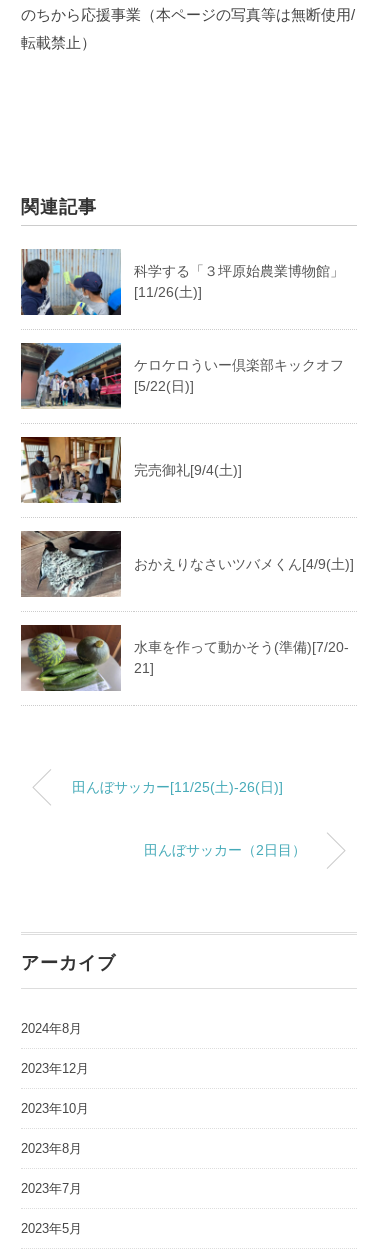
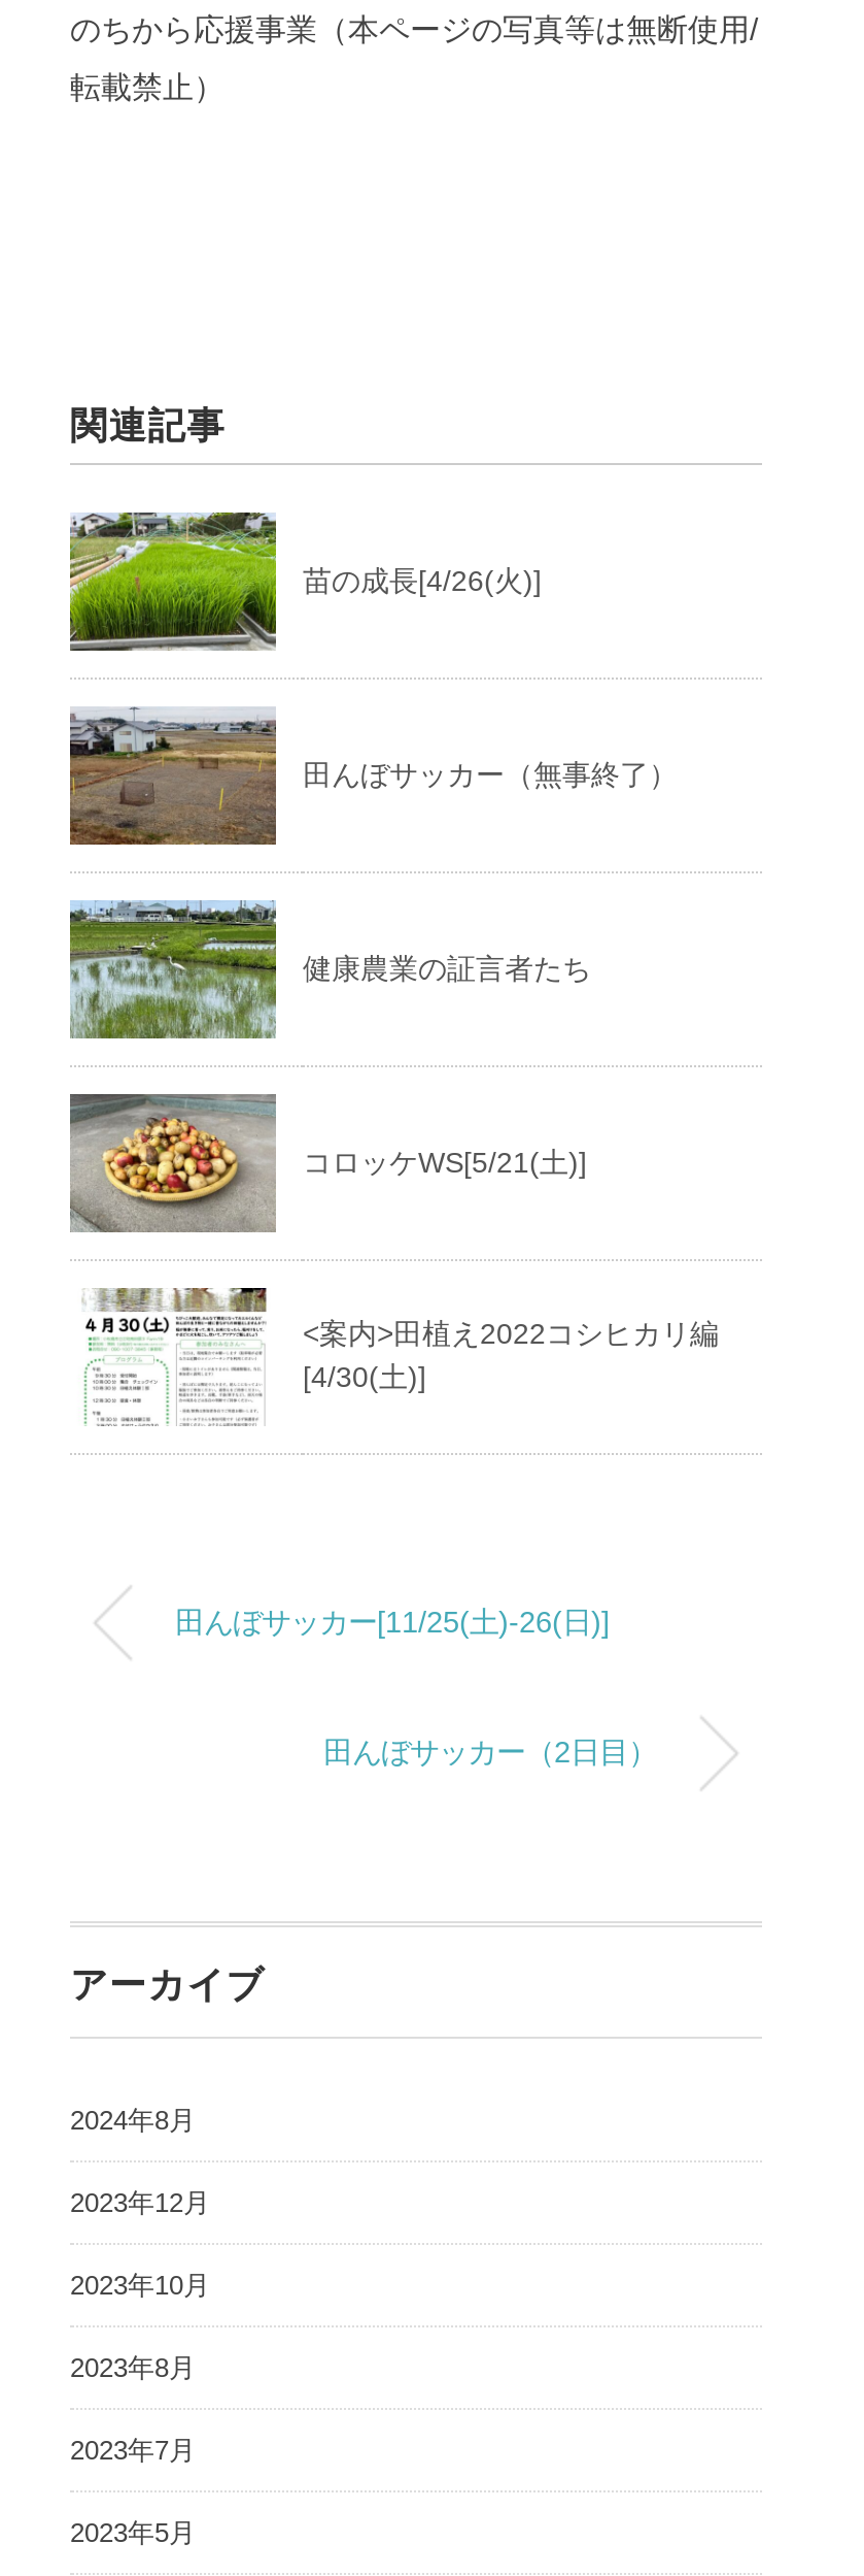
- [image]
- 科学する「３坪原始農業博物館」
- [11/26(土)]
+ [image]
+ 苗の成長[4/26(火)]

- [image]
- ケロケロういー倶楽部キックオフ
- [5/22(日)]
+ [image]
+ 田んぼサッカー（無事終了）

- [image]
- 完売御礼[9/4(土)]
+ [image]
+ 健康農業の証言者たち

- [image]
- おかえりなさいツバメくん[4/9(土)]
+ [image]
+ コロッケWS[5/21(土)]

- [image]
- 水車を作って動かそう(準備)[7/20-
- 21]
+ [image]
+ <案内>田植え2022コシヒカリ編
+ [4/30(土)]
